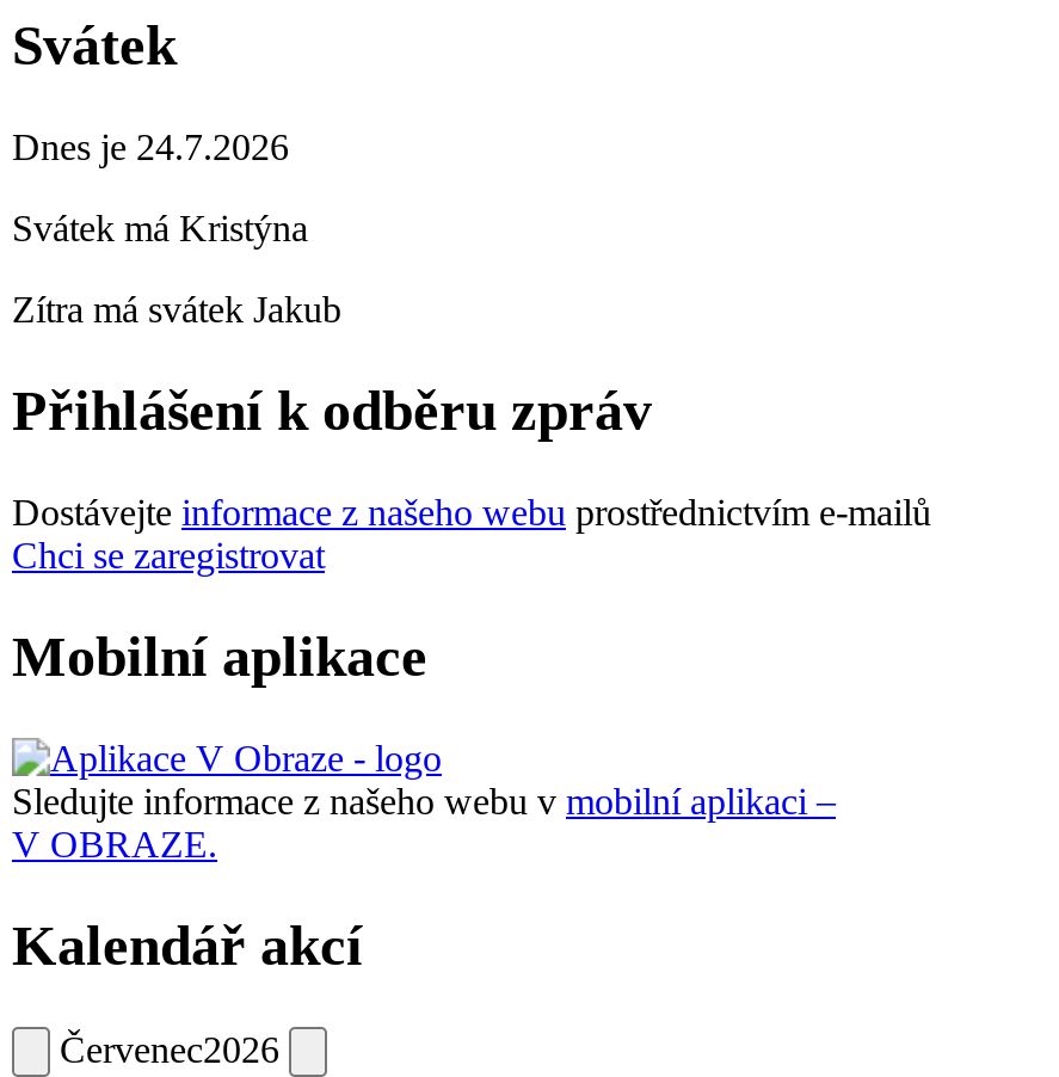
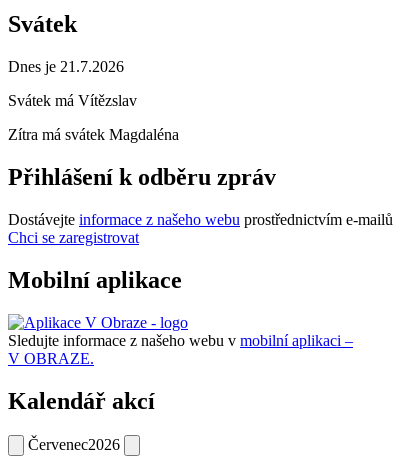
- Dnes je 24.7.2026
+ Dnes je 21.7.2026

- Svátek má Kristýna
+ Svátek má Vítězslav

- Zítra má svátek Jakub
+ Zítra má svátek Magdaléna
